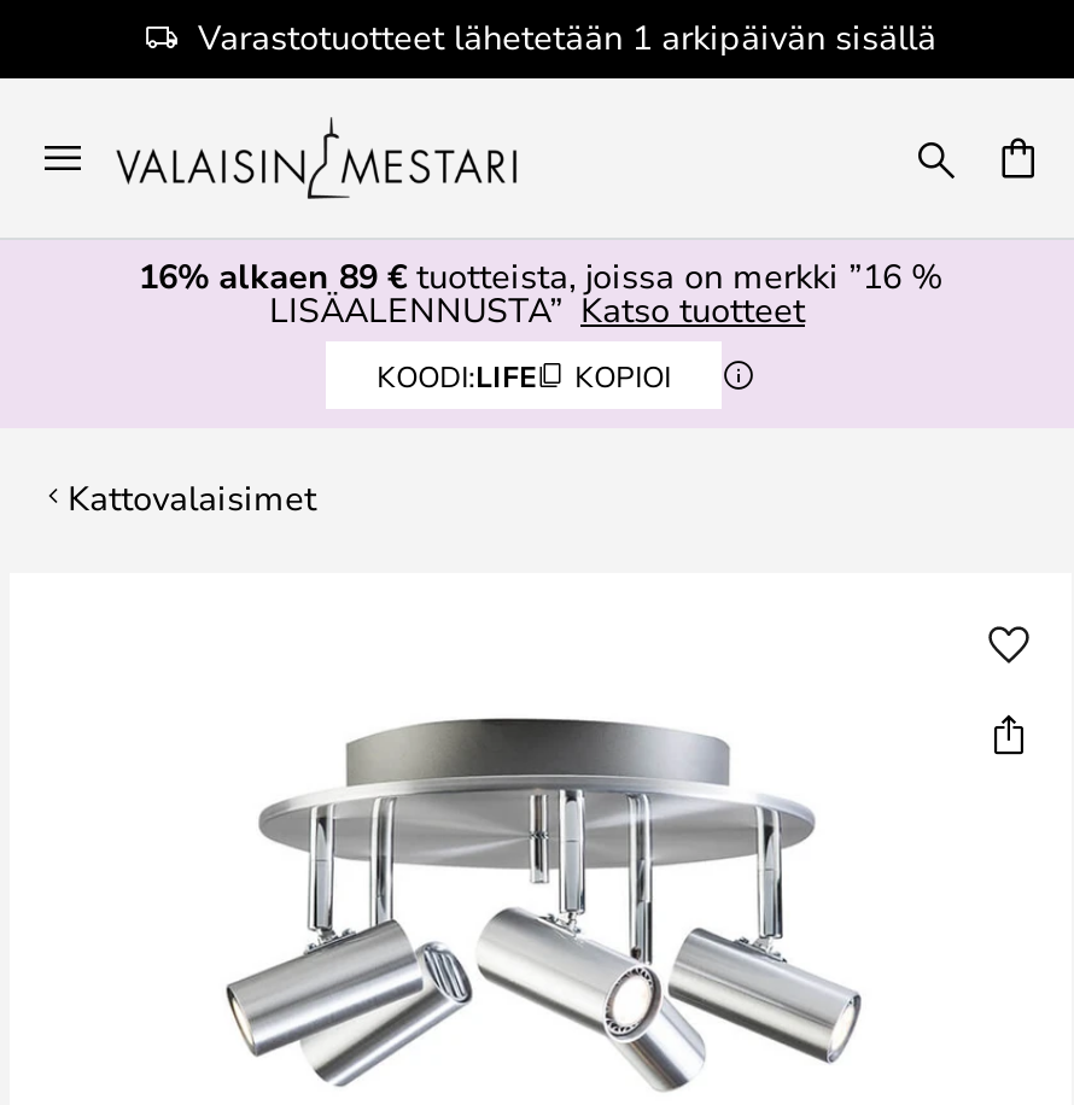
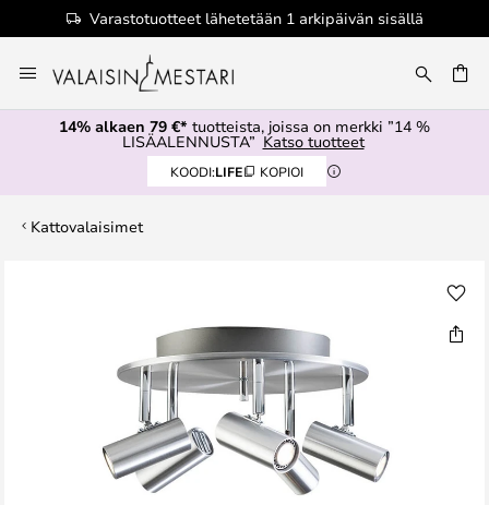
- 16% alkaen 89 €tuotteista, joissa on merkki ”16 %
+ 14% alkaen 79 €* tuotteista, joissa on merkki ”14 %
